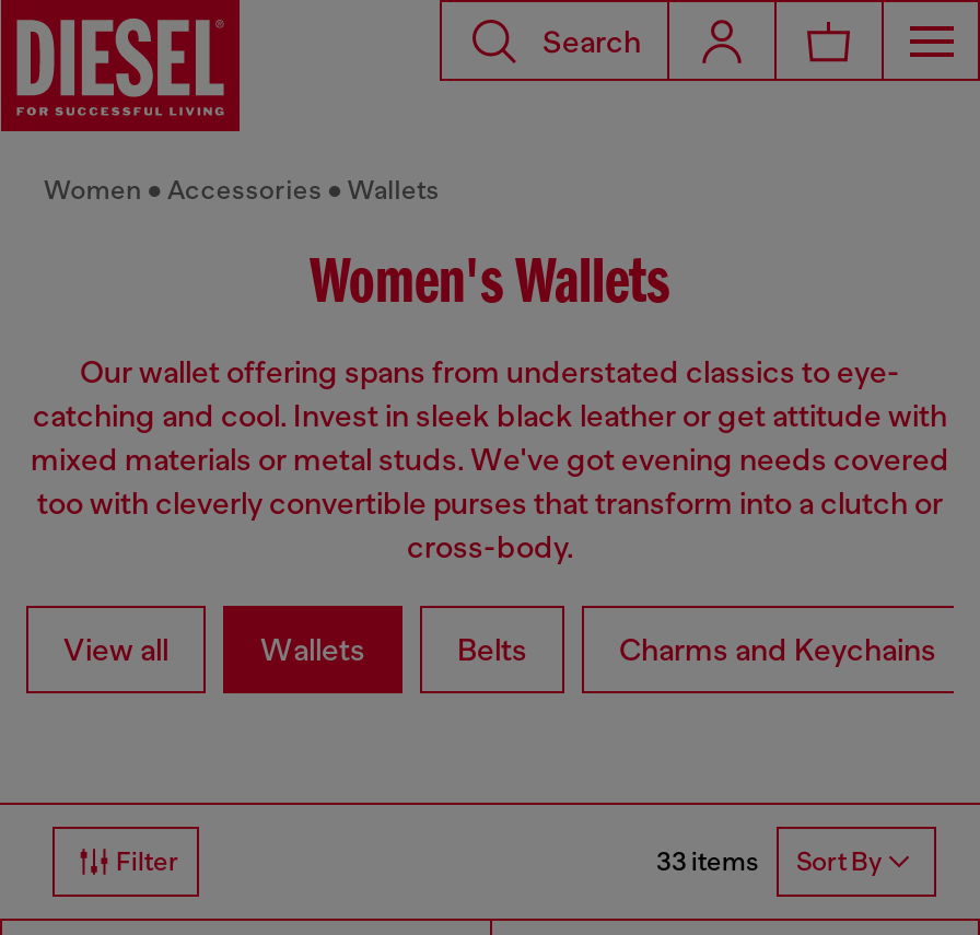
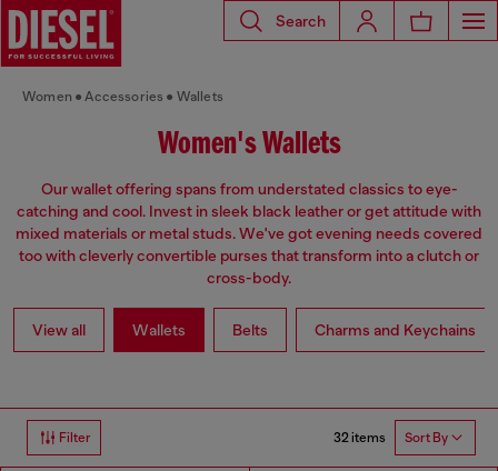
- 33 items Sort By
+ 32 items Sort By
